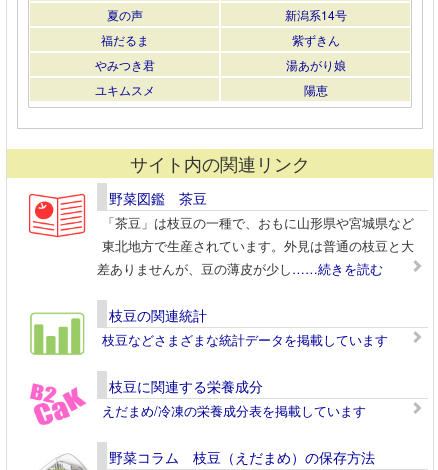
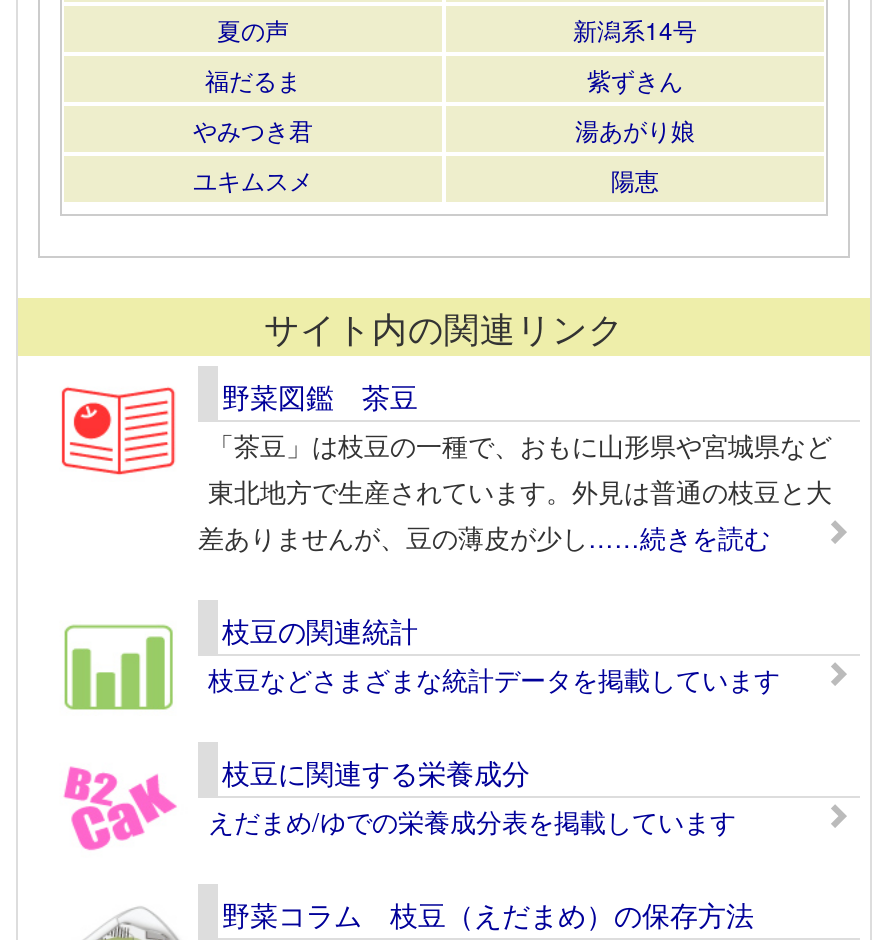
- えだまめ/冷凍の栄養成分表を掲載しています
+ えだまめ/ゆでの栄養成分表を掲載しています
